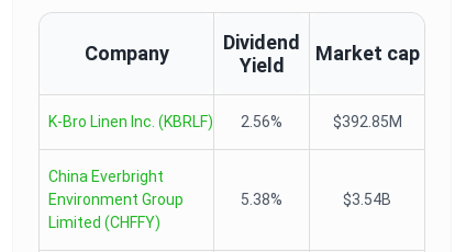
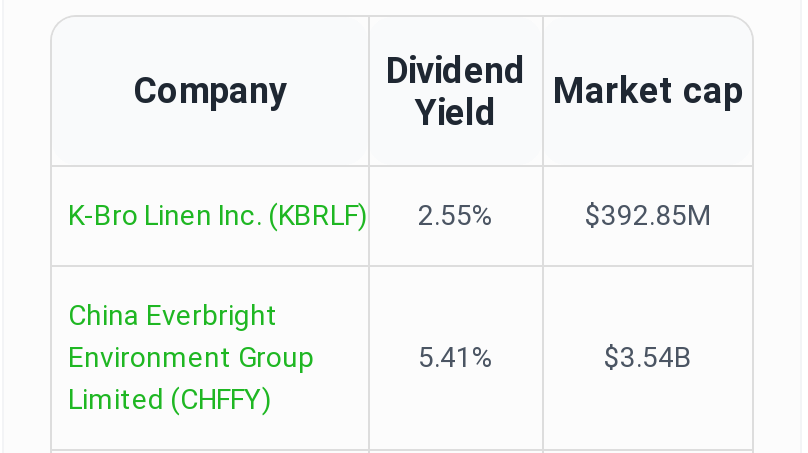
- K-Bro Linen Inc. (KBRLF) 2.56%
+ K-Bro Linen Inc. (KBRLF) 2.55%

- 5.38%
+ 5.41%
